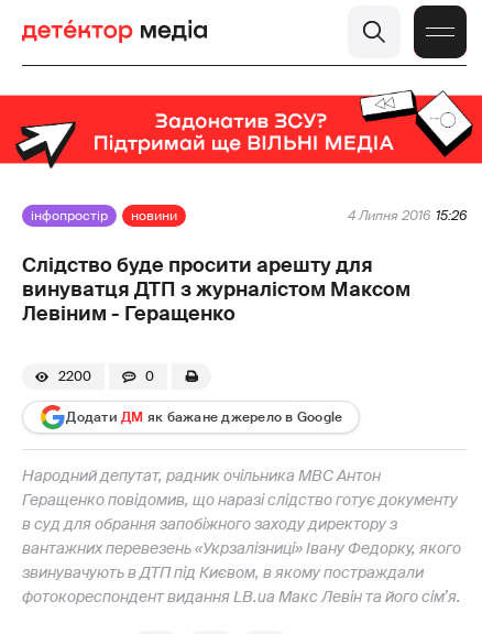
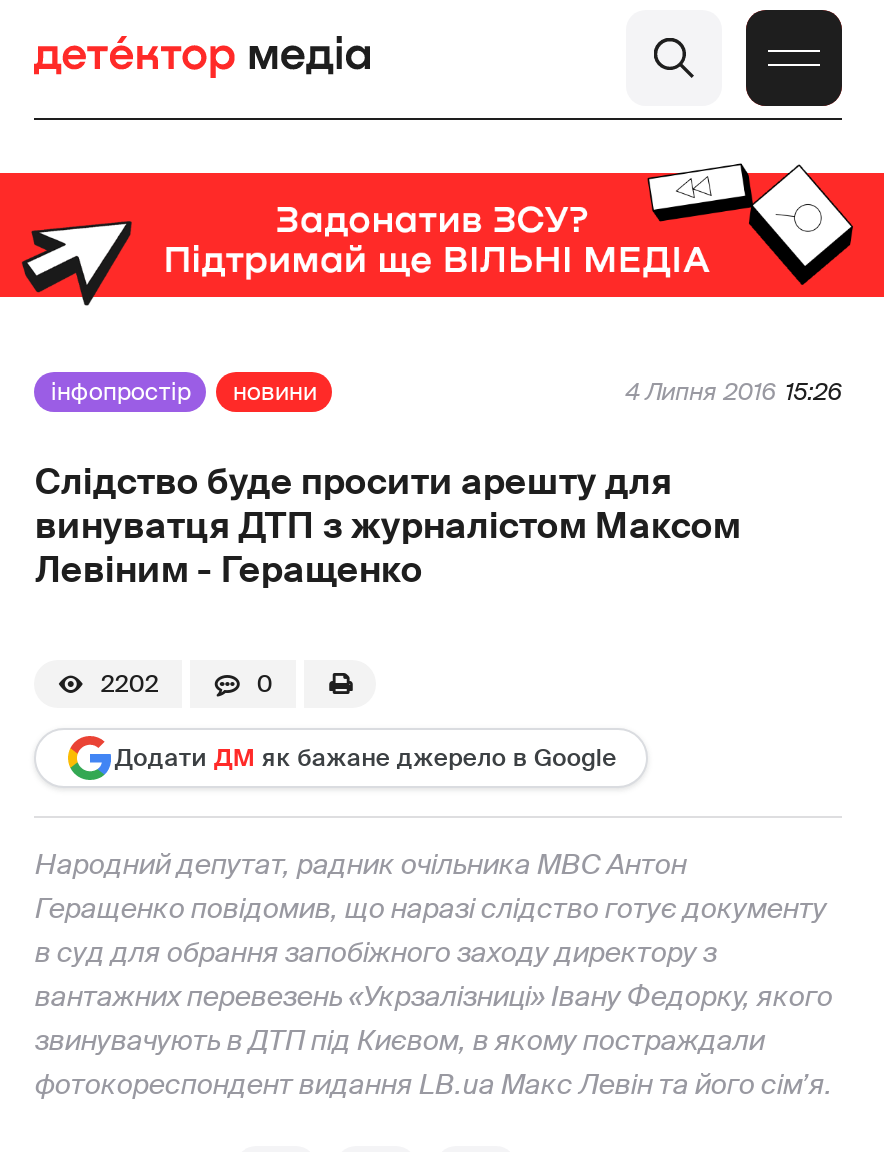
- 2200
+ 2202
